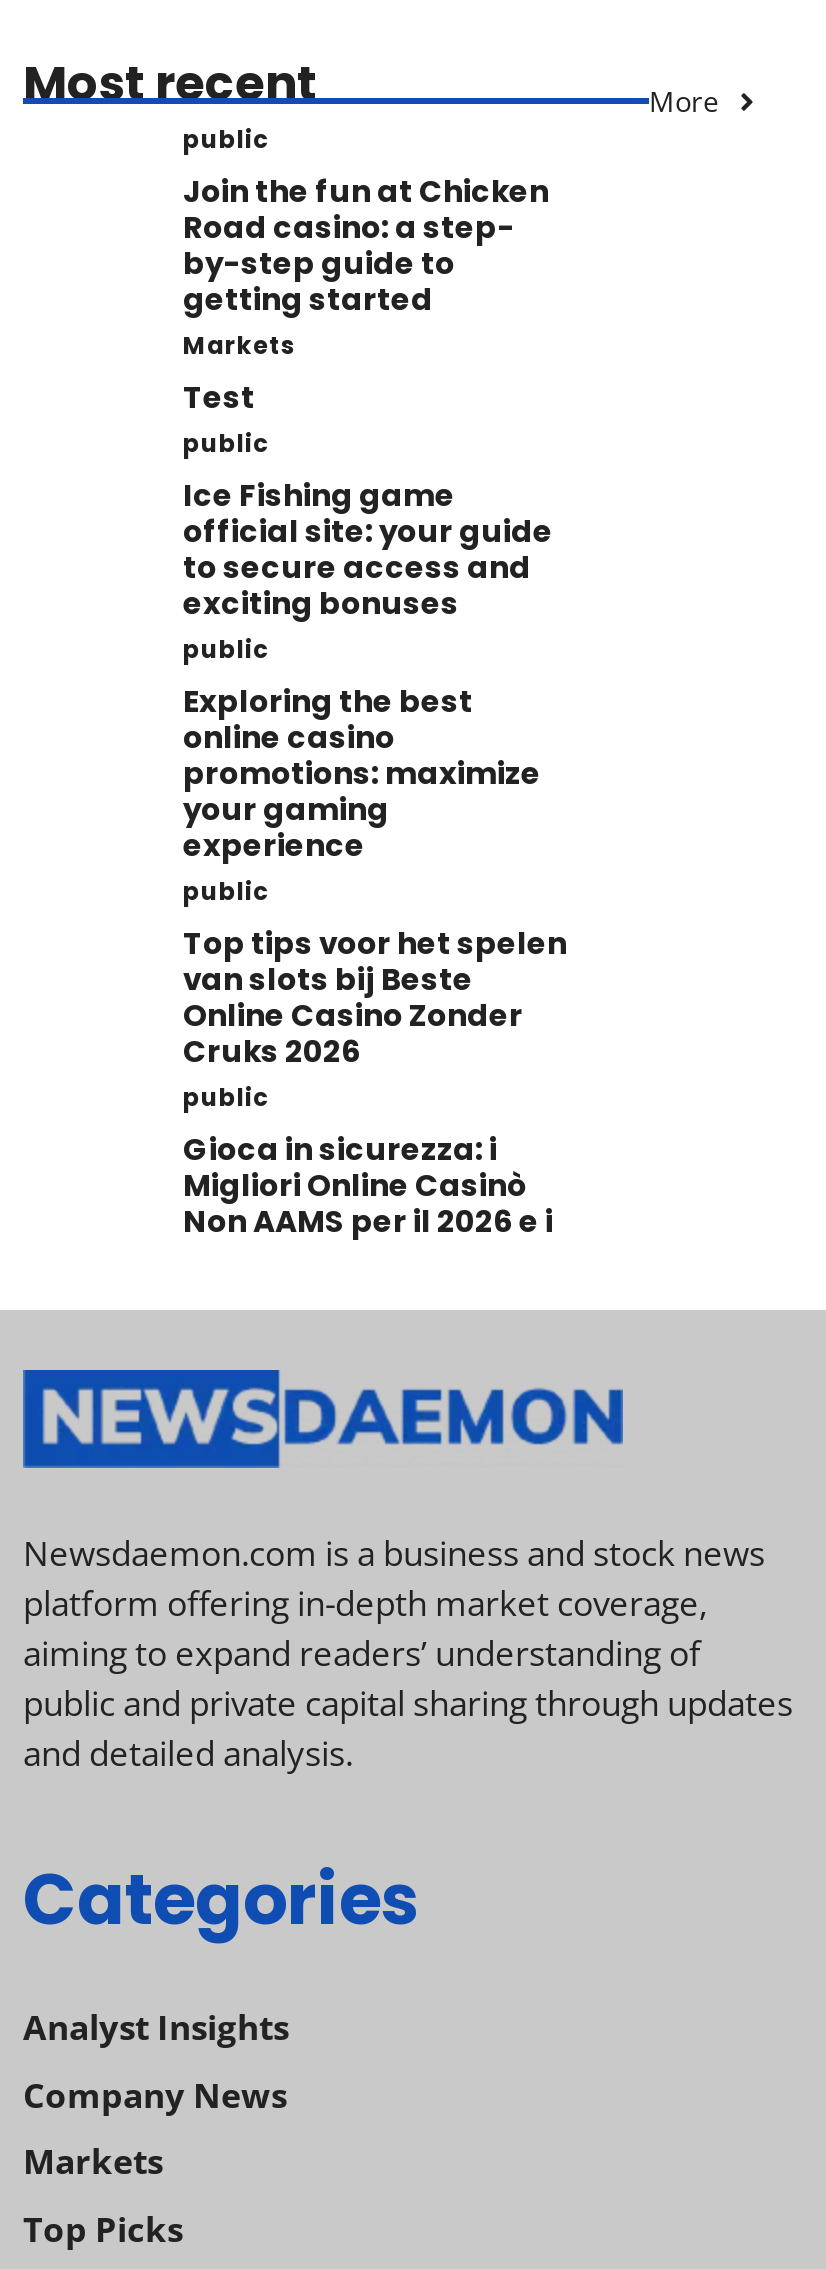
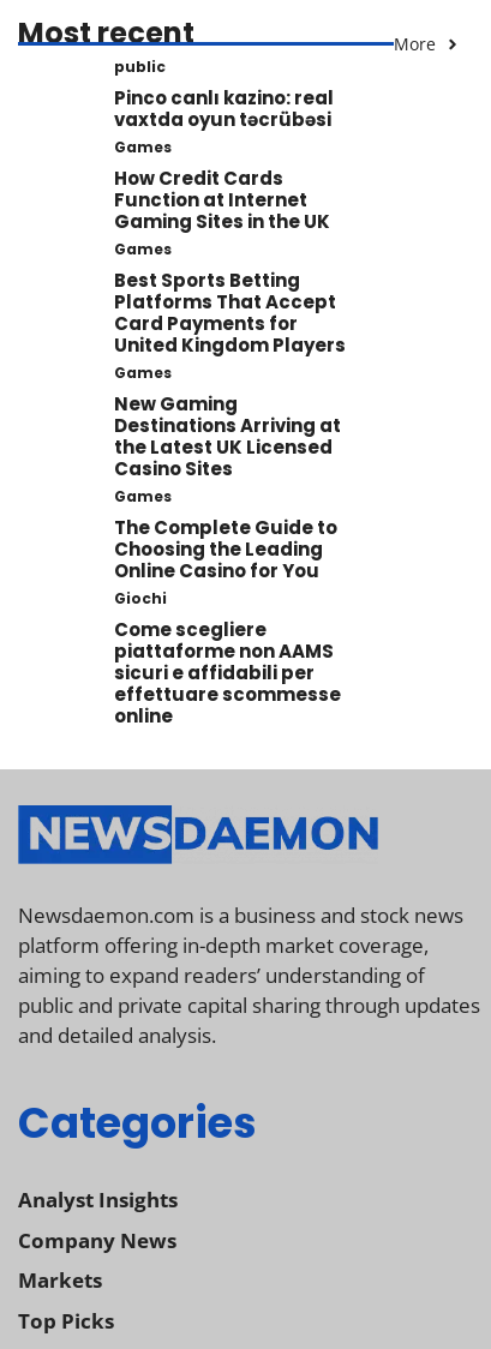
- Join the fun at Chicken
- Road casino: a step-
- by-step guide to
- getting started
- Markets
- Test
- public
- Ice Fishing game
- official site: your guide
- to secure access and
- exciting bonuses
- public
- Exploring the best
- online casino
- promotions: maximize
- your gaming
- experience
- public
- Top tips voor het spelen
- van slots bij Beste
- Online Casino Zonder
- Cruks 2026
- public
- Gioca in sicurezza: i
- Migliori Online Casinò
- Non AAMS per il 2026 e i
+ Pinco canlı kazino: real
+ vaxtda oyun təcrübəsi
+ Games
+ How Credit Cards
+ Function at Internet
+ Gaming Sites in the UK
+ Games
+ Best Sports Betting
+ Platforms That Accept
+ Card Payments for
+ United Kingdom Players
+ Games
+ New Gaming
+ Destinations Arriving at
+ the Latest UK Licensed
+ Casino Sites
+ Games
+ The Complete Guide to
+ Choosing the Leading
+ Online Casino for You
+ Giochi
+ Come scegliere
+ piattaforme non AAMS
+ sicuri e affidabili per
+ effettuare scommesse
+ online
